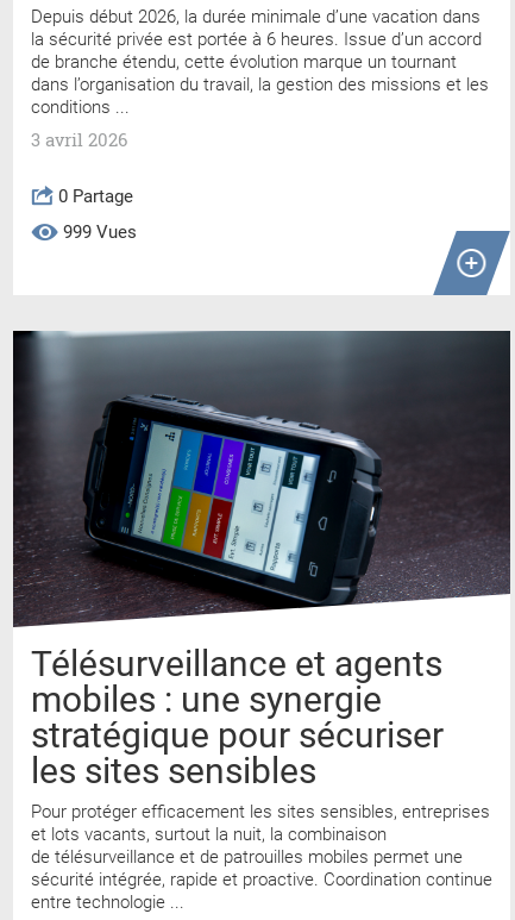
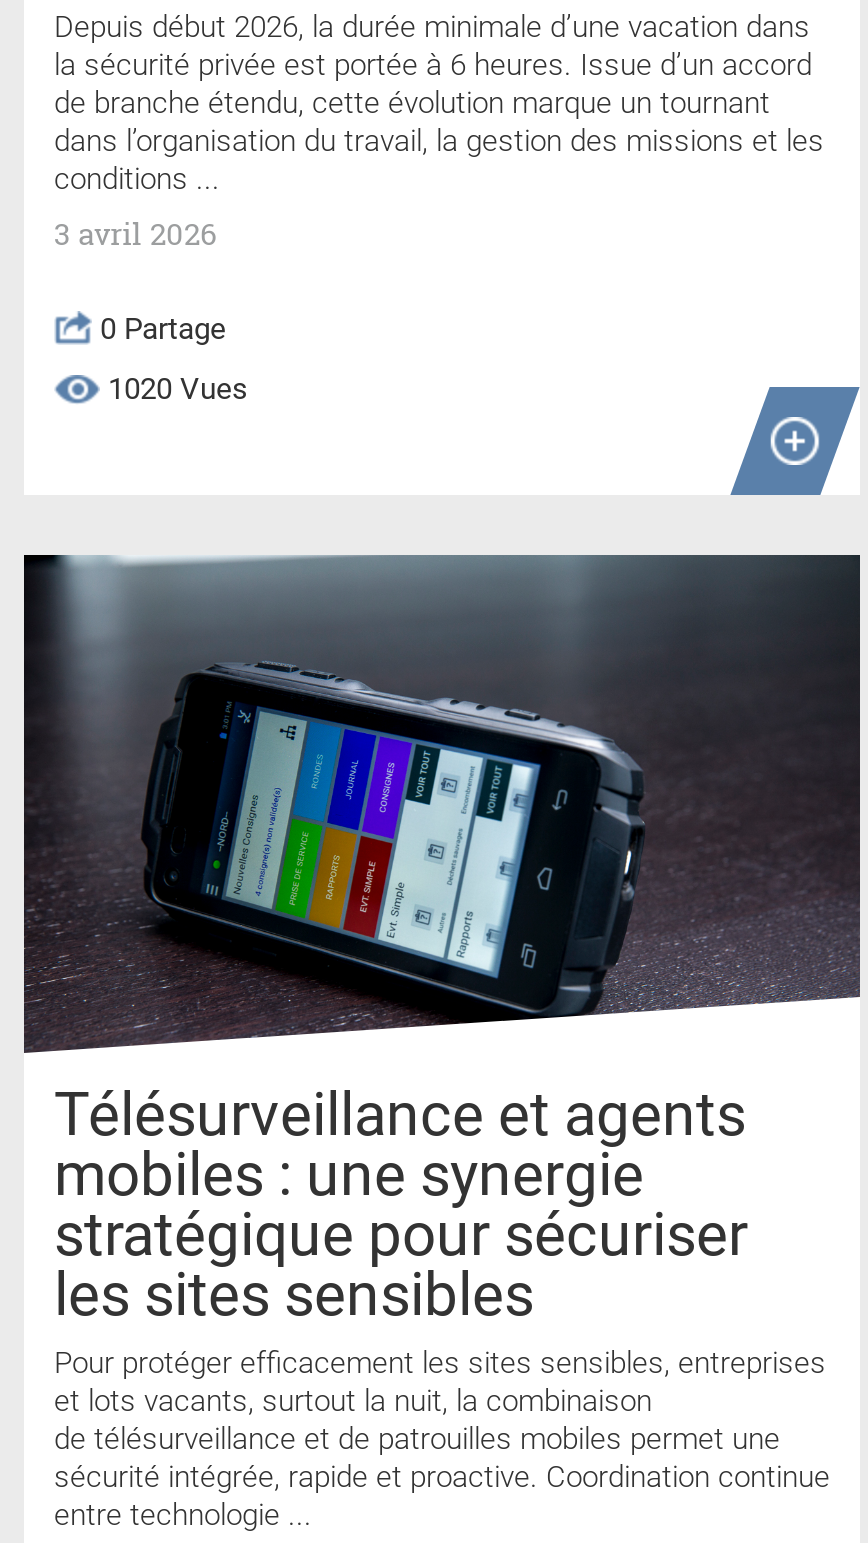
- 999 Vues
+ 1020 Vues
